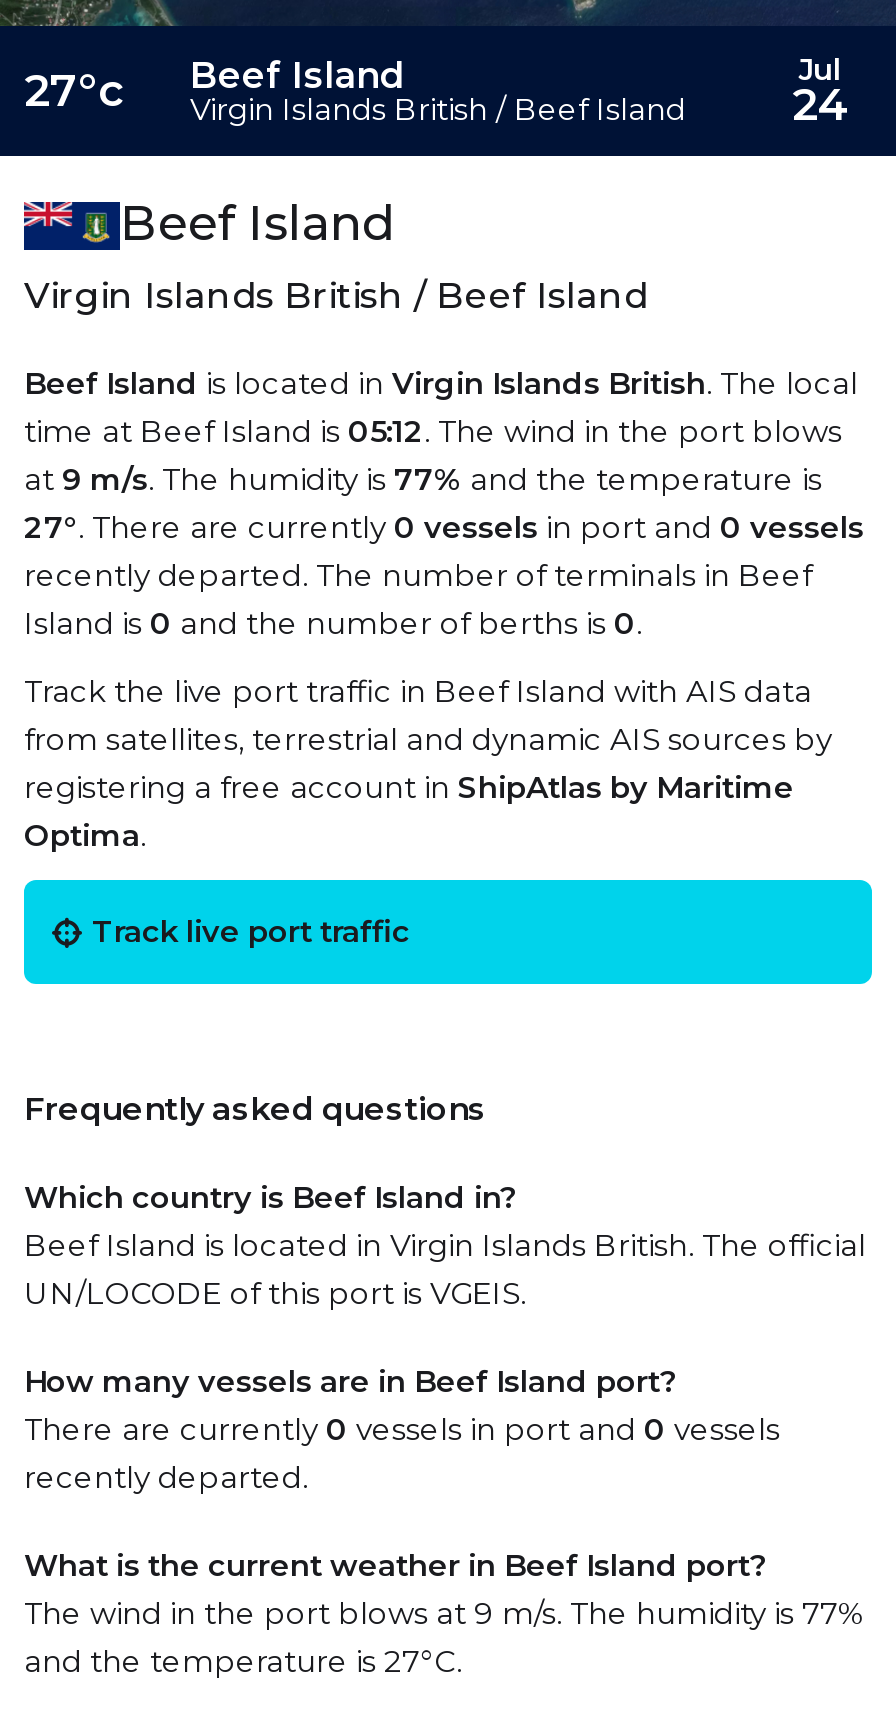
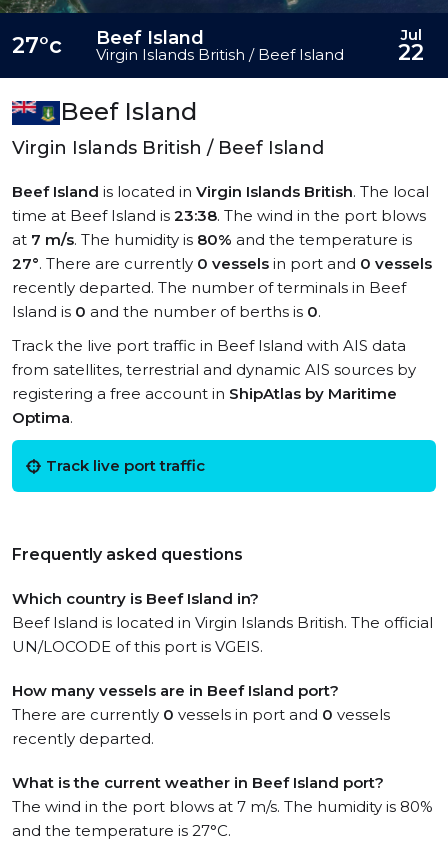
- 24
+ 22

- time at Beef Island is 05:12. The wind in the port blows
+ time at Beef Island is 23:38. The wind in the port blows

- at 9 m/s. The humidity is 77% and the temperature is
+ at 7 m/s. The humidity is 80% and the temperature is

- The wind in the port blows at 9 m/s. The humidity is 77%
+ The wind in the port blows at 7 m/s. The humidity is 80%
